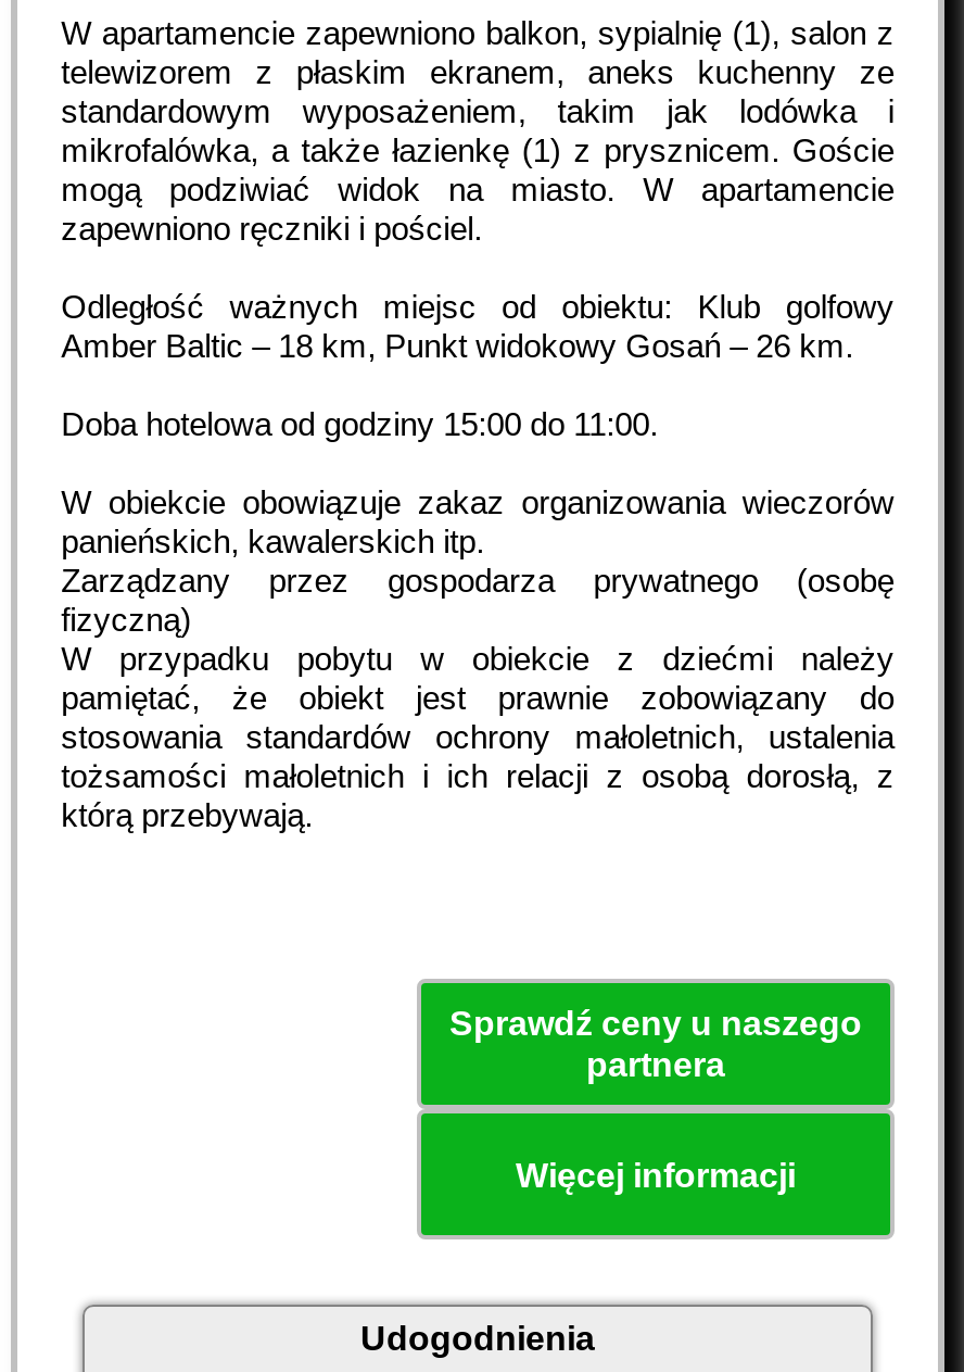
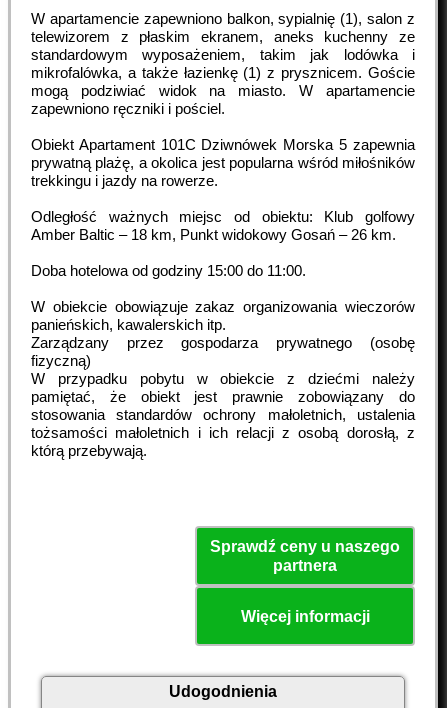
+ Obiekt Apartament 101C Dziwnówek Morska 5 zapewnia
+ prywatną plażę, a okolica jest popularna wśród miłośników
+ trekkingu i jazdy na rowerze.
